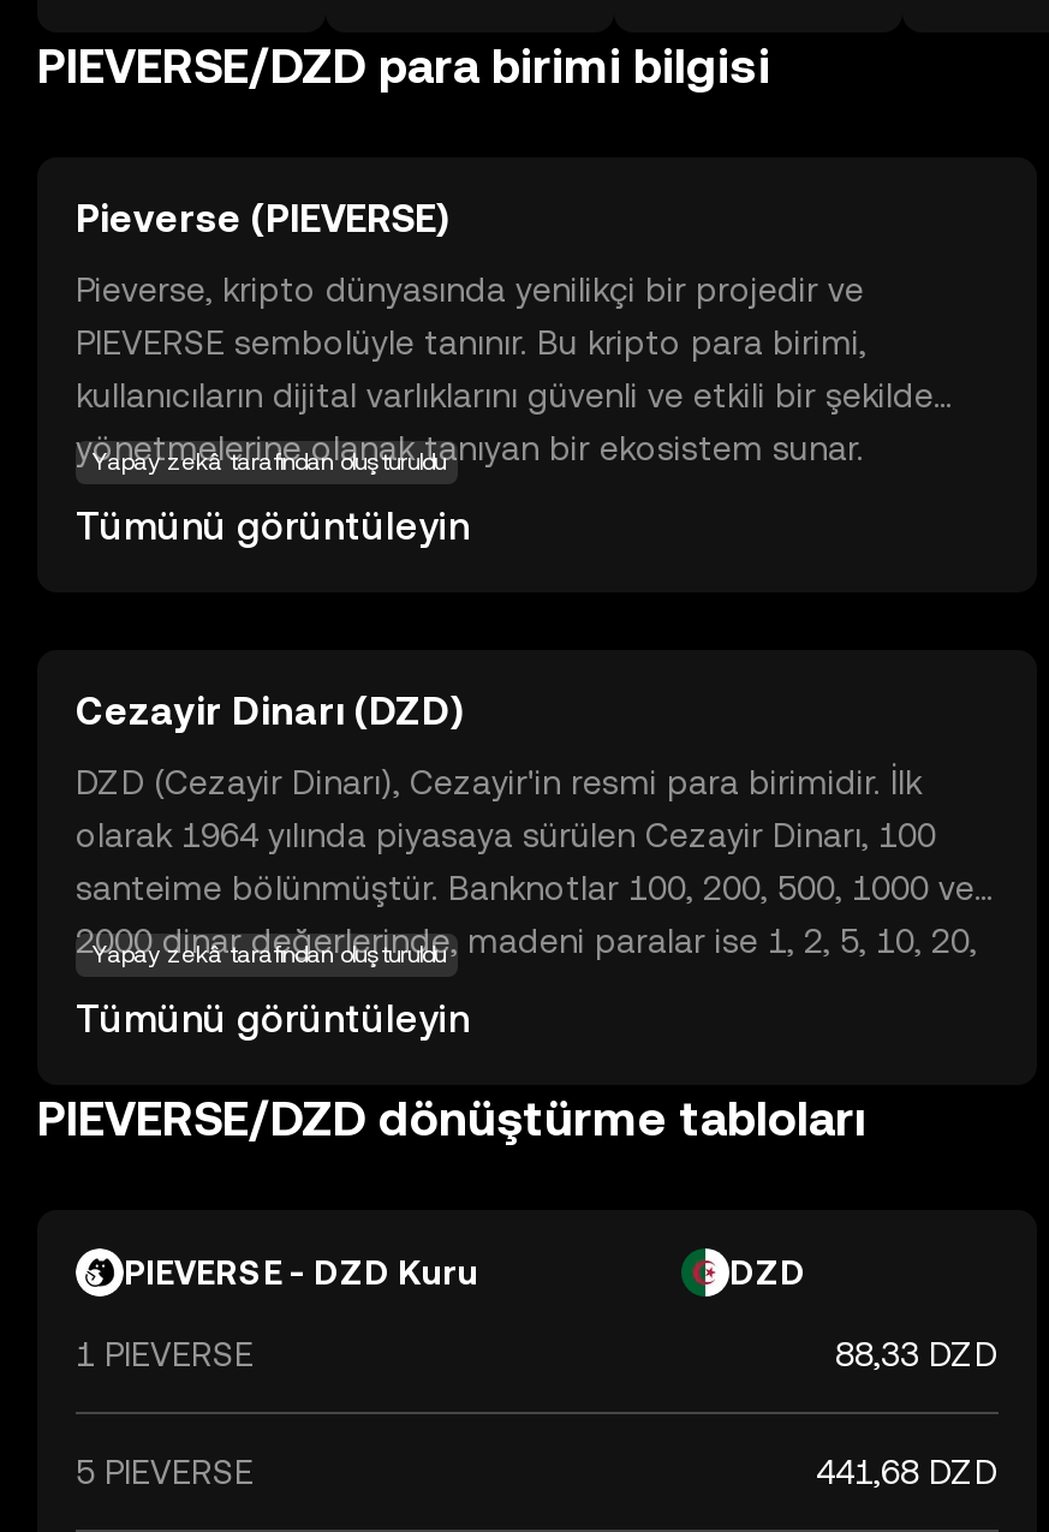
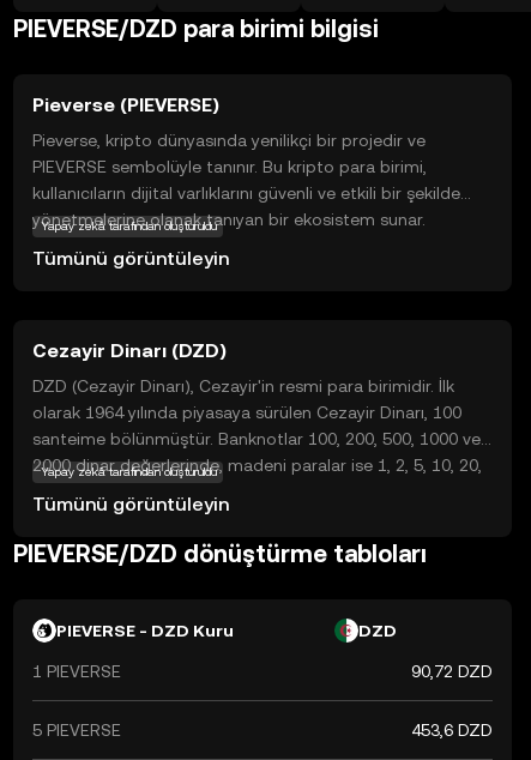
- 88,33 DZD
+ 90,72 DZD

- 441,68 DZD
+ 453,6 DZD
